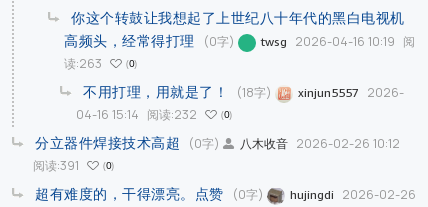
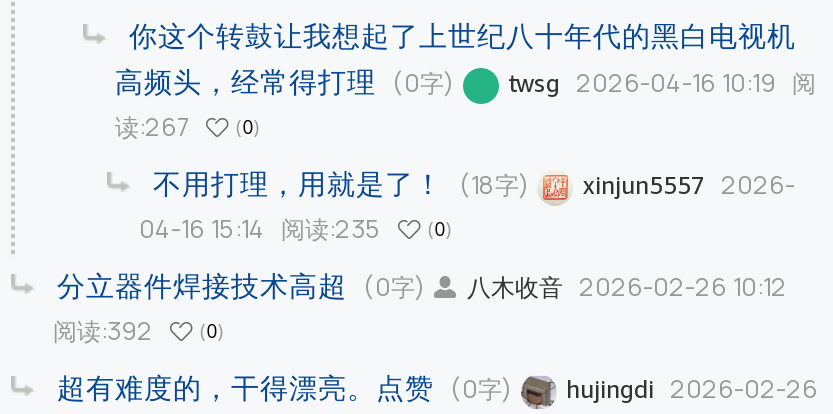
- 读:263 0
+ 读:267 0

- 04-16 15:14 阅读:232 0
+ 04-16 15:14 阅读:235 0

- 阅读:391 0
+ 阅读:392 0
